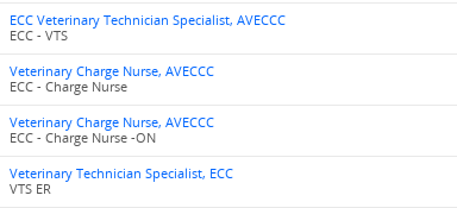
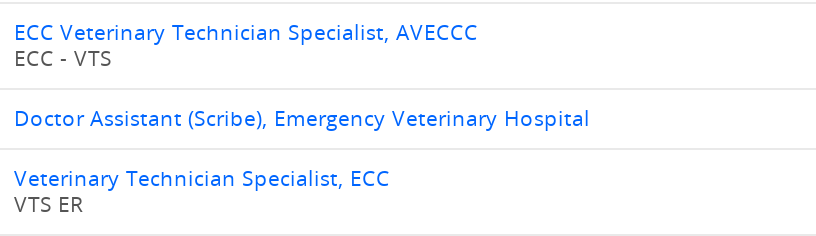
- Veterinary Charge Nurse, AVECCC
- ECC - Charge Nurse
- Veterinary Charge Nurse, AVECCC
- ECC - Charge Nurse -ON
+ Doctor Assistant (Scribe), Emergency Veterinary Hospital
